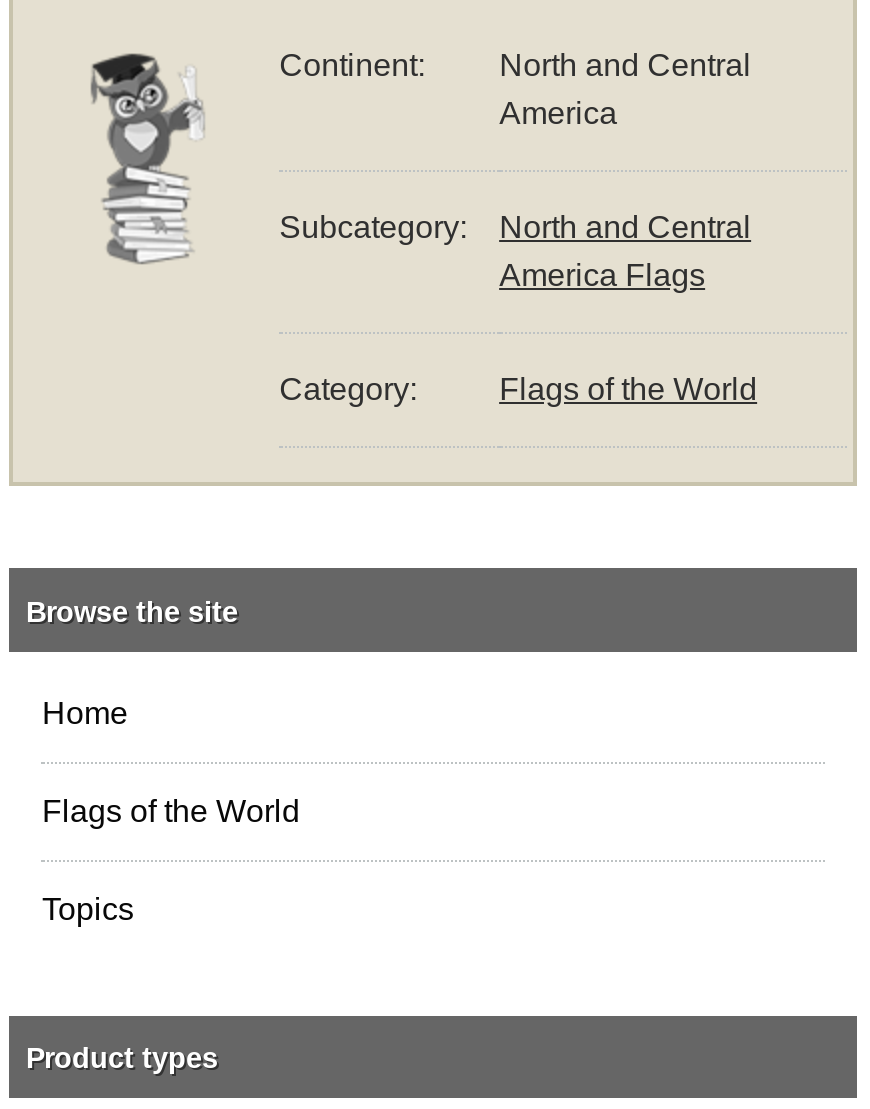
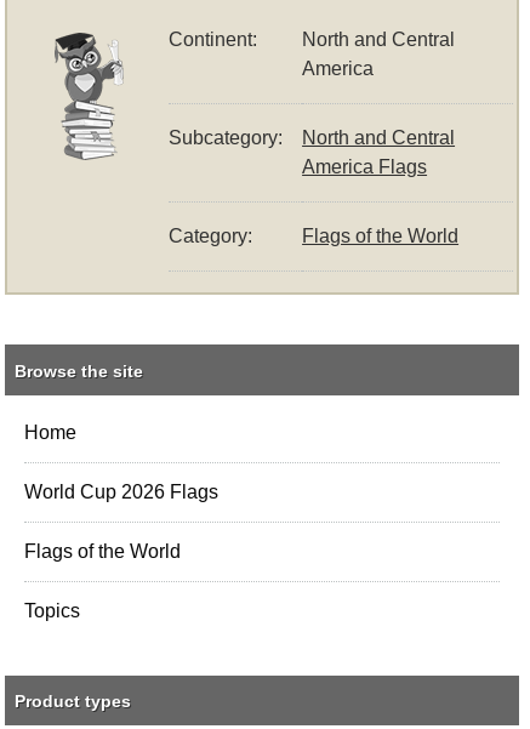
+ World Cup 2026 Flags
